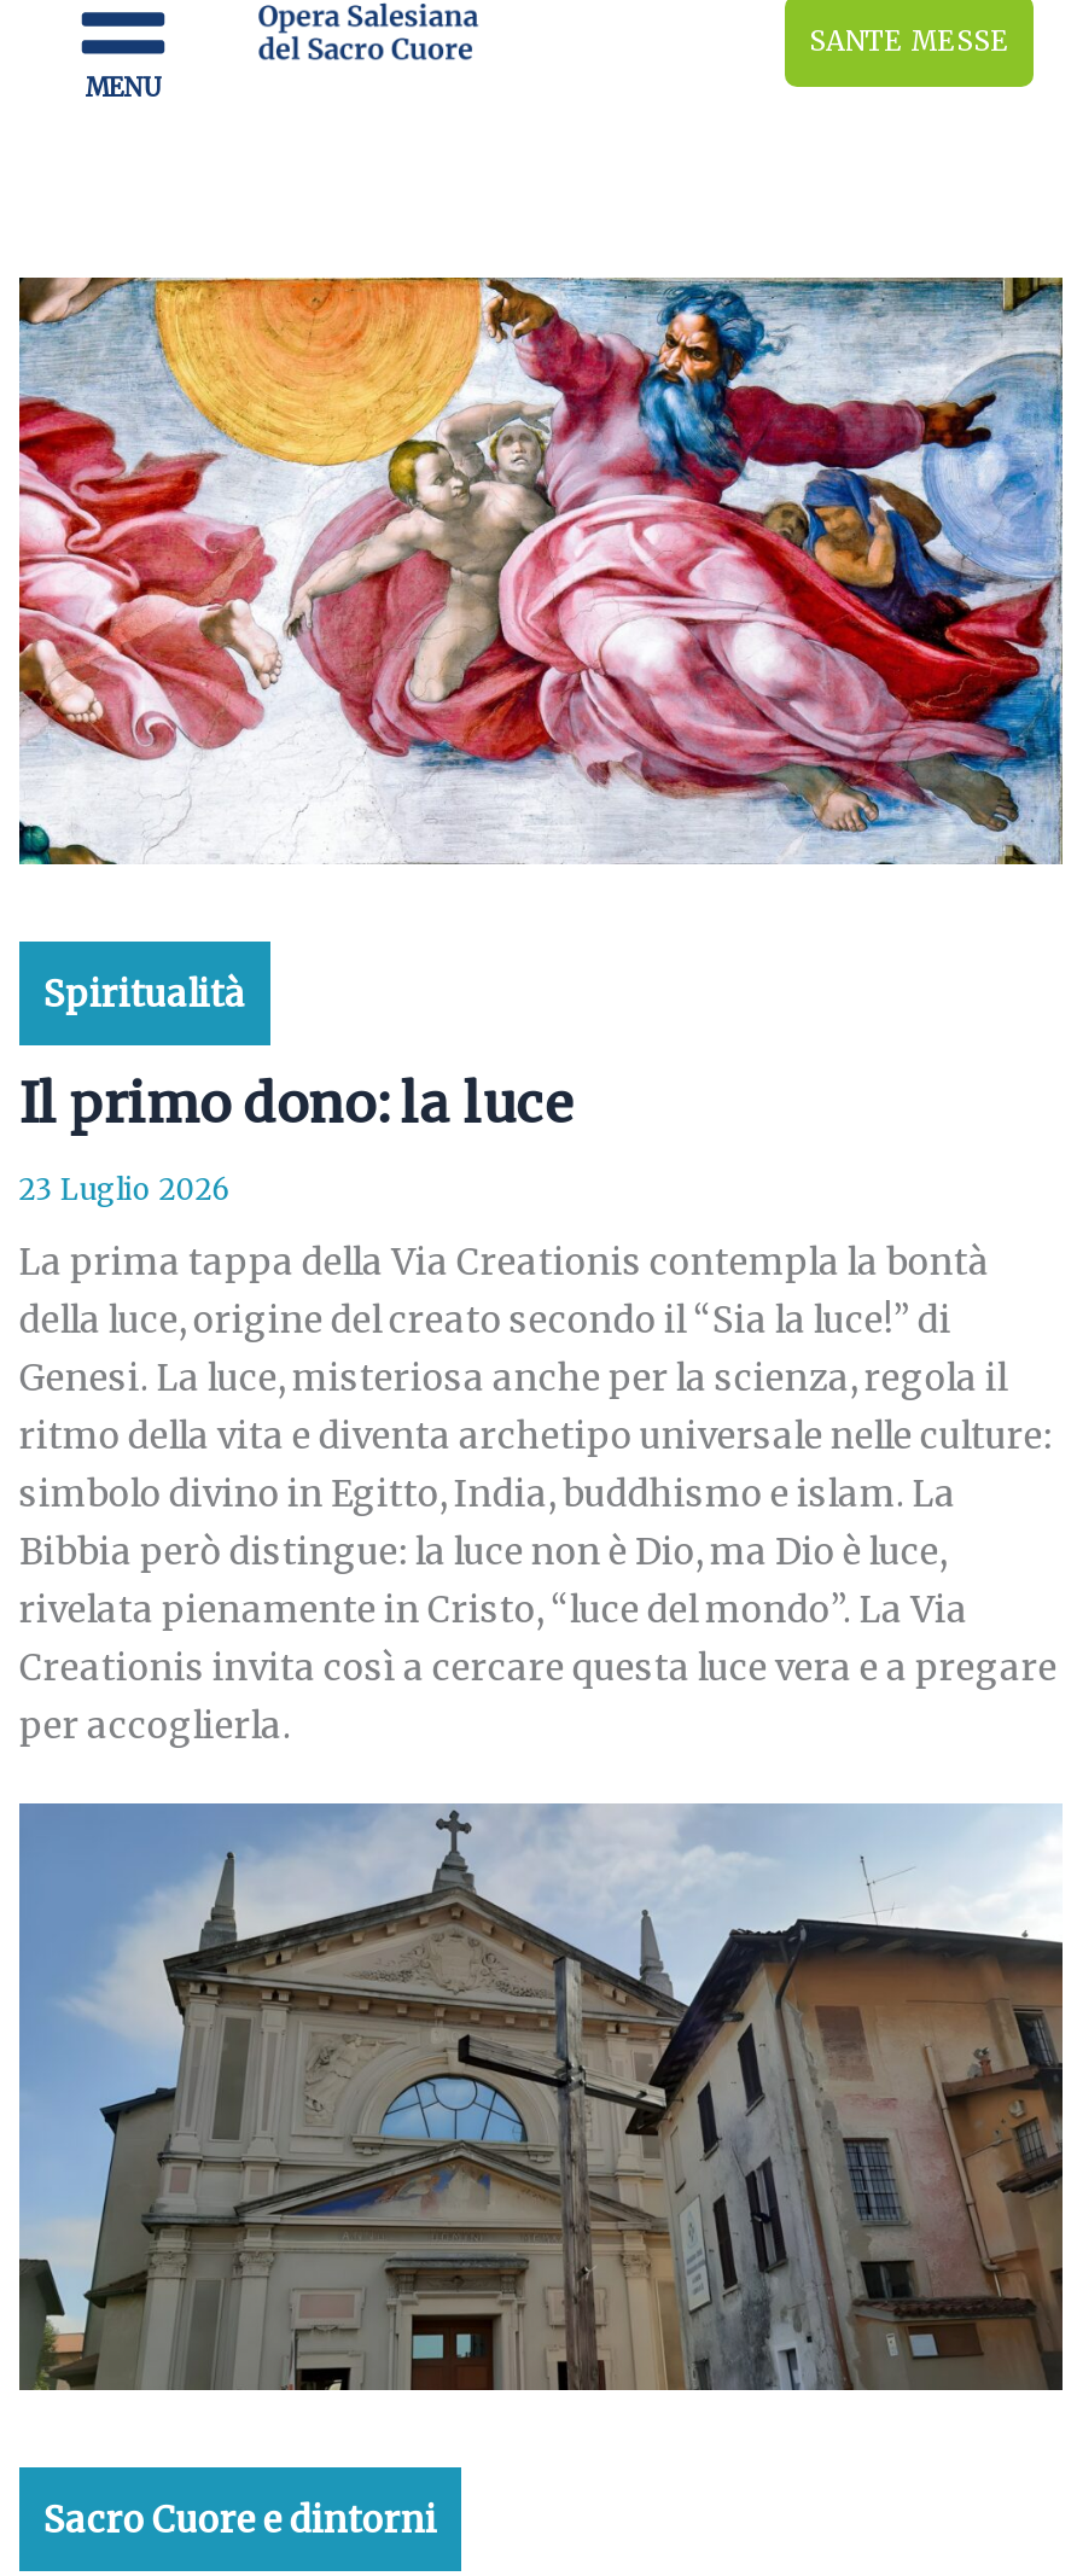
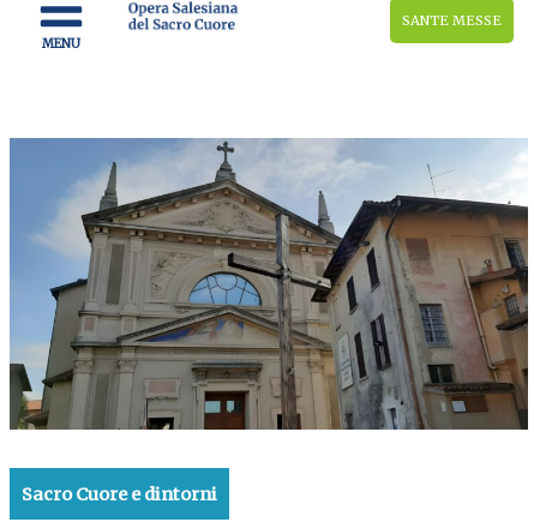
- [image]

- Spiritualità
- Il primo dono: la luce
- 23 Luglio 2026
- La prima tappa della Via Creationis contempla la bontà
- della luce, origine del creato secondo il “Sia la luce!” di
- Genesi. La luce, misteriosa anche per la scienza, regola il
- ritmo della vita e diventa archetipo universale nelle culture:
- simbolo divino in Egitto, India, buddhismo e islam. La
- Bibbia però distingue: la luce non è Dio, ma Dio è luce,
- rivelata pienamente in Cristo, “luce del mondo”. La Via
- Creationis invita così a cercare questa luce vera e a pregare
- per accoglierla.
